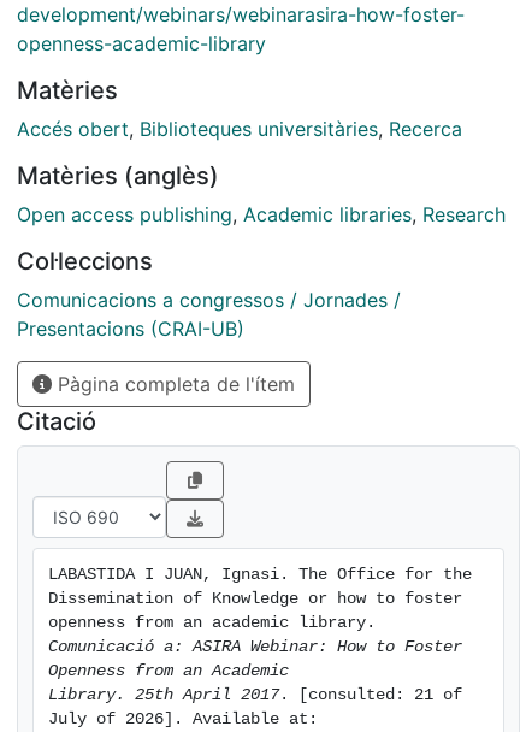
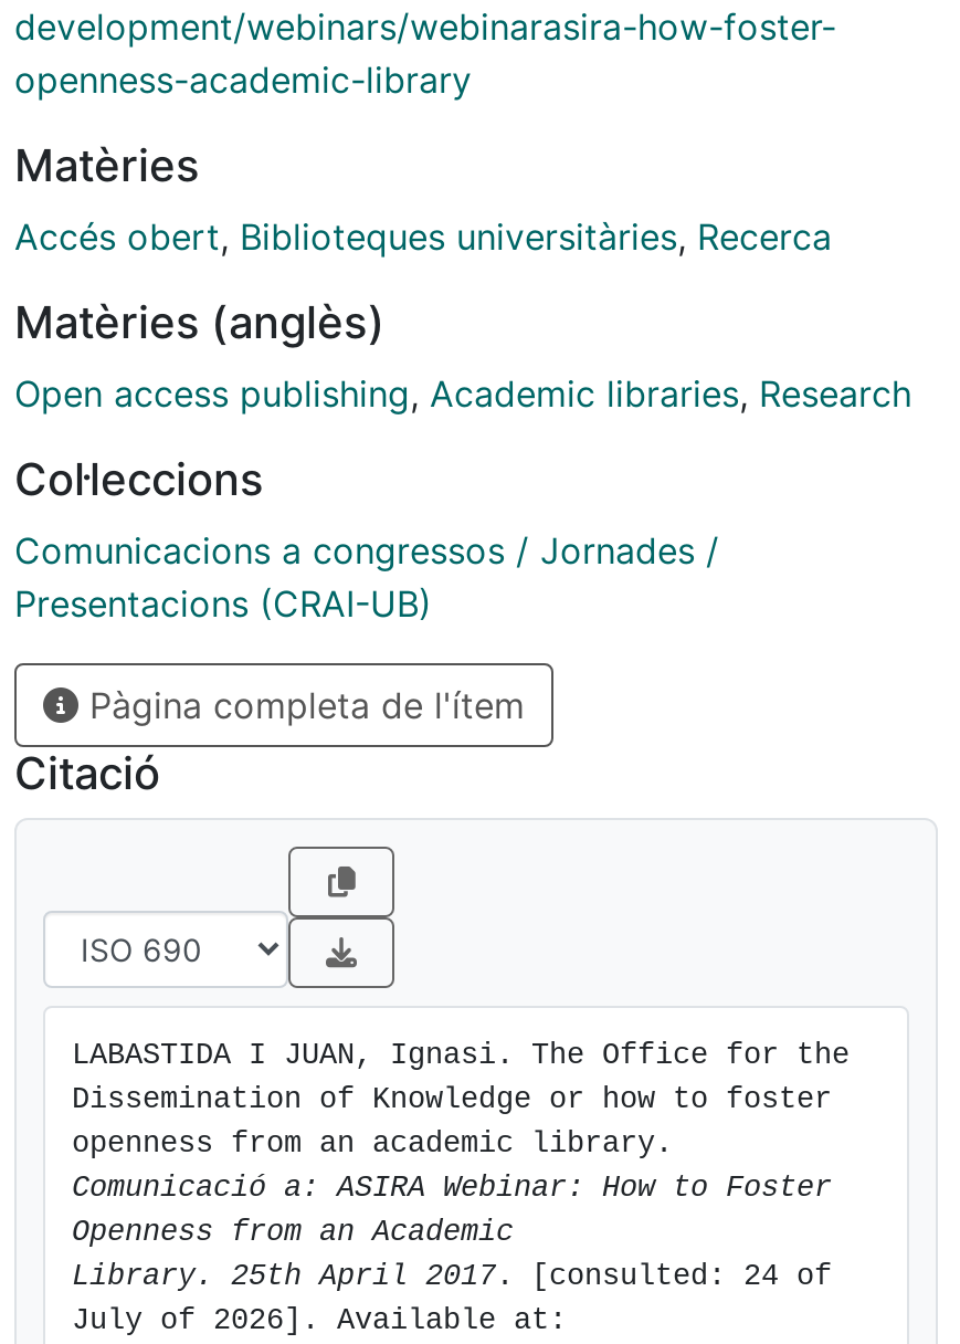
- Library. 25th April 2017. [consulted: 21 of
+ Library. 25th April 2017. [consulted: 24 of
